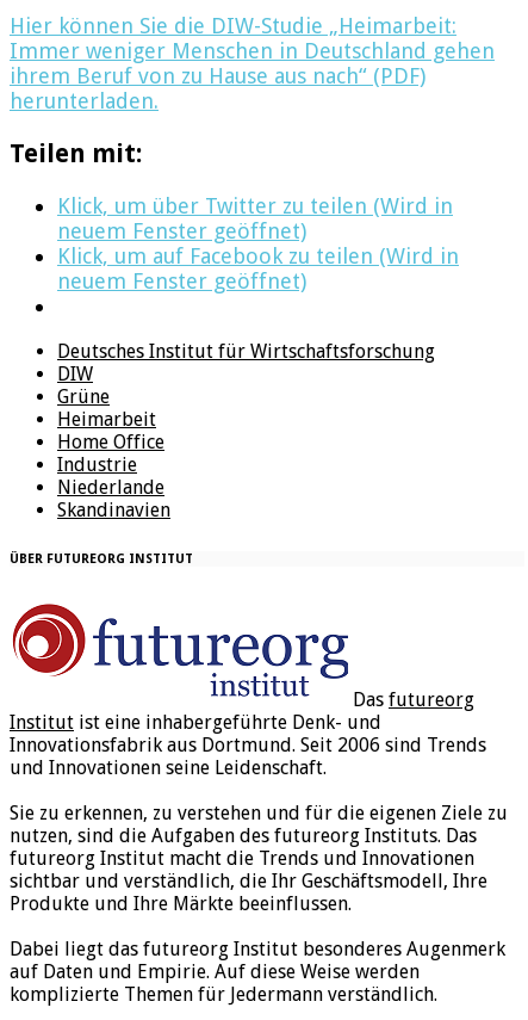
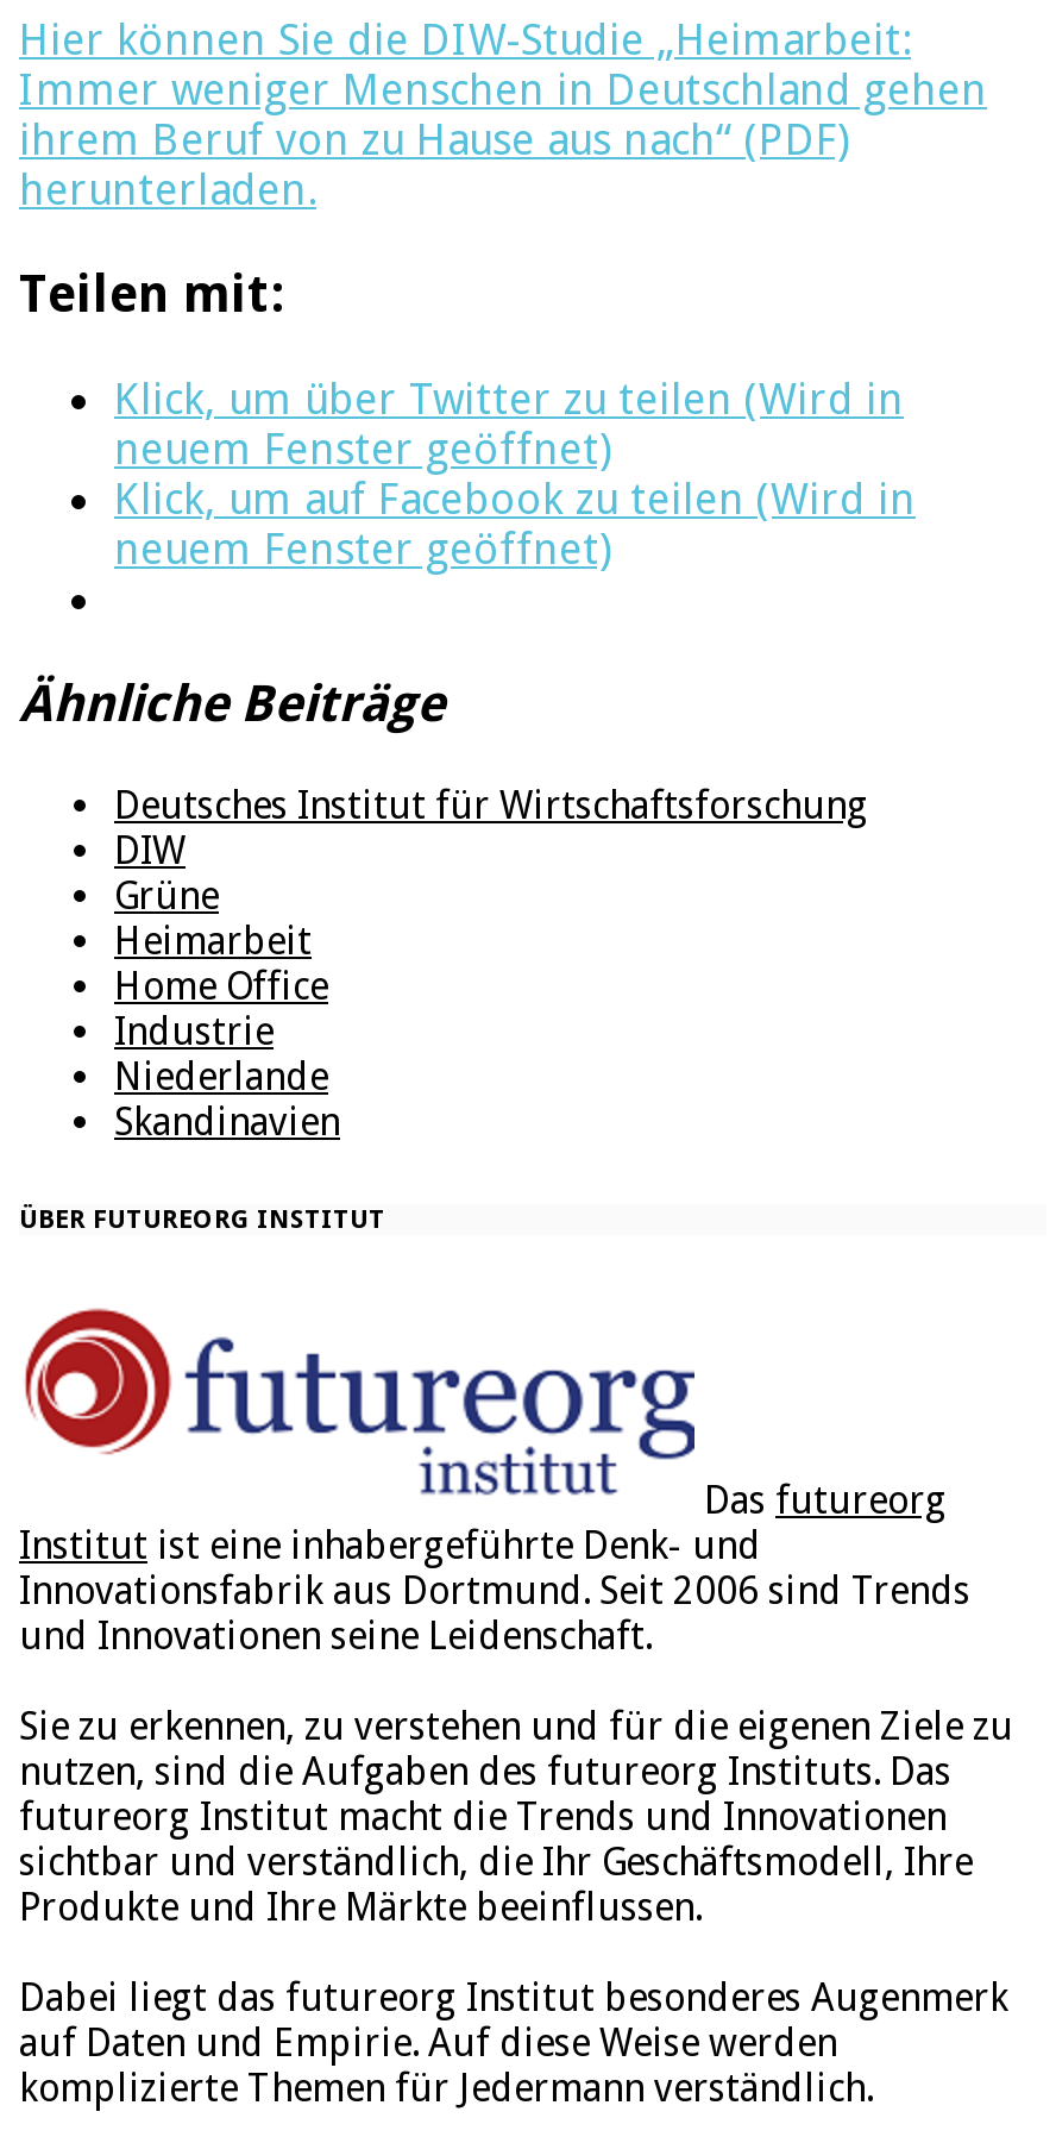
+ Ähnliche Beiträge
